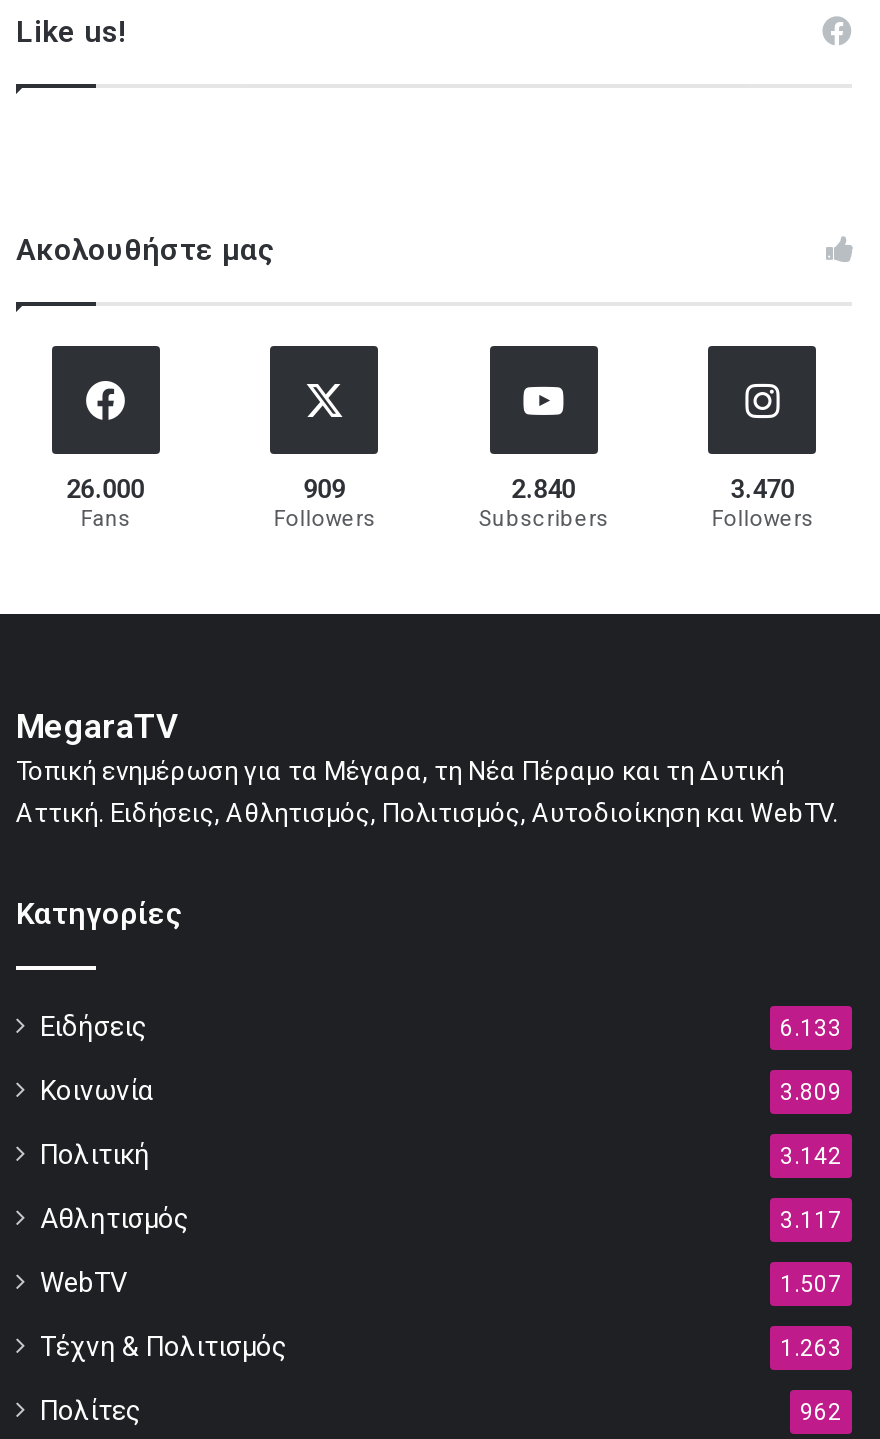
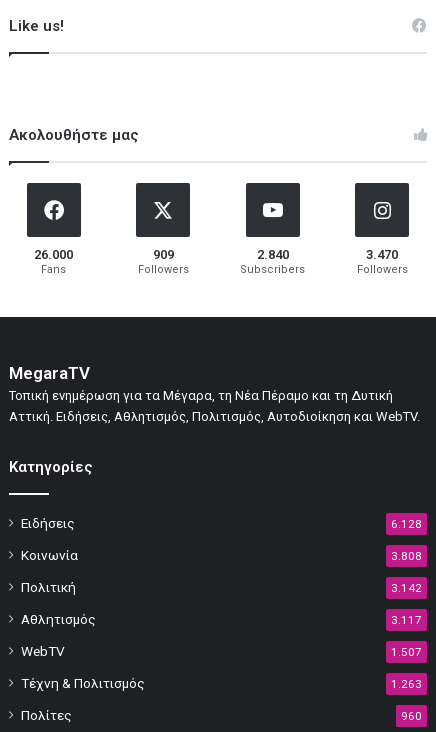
- 6.133
+ 6.128

- 3.809
+ 3.808

- 962
+ 960
